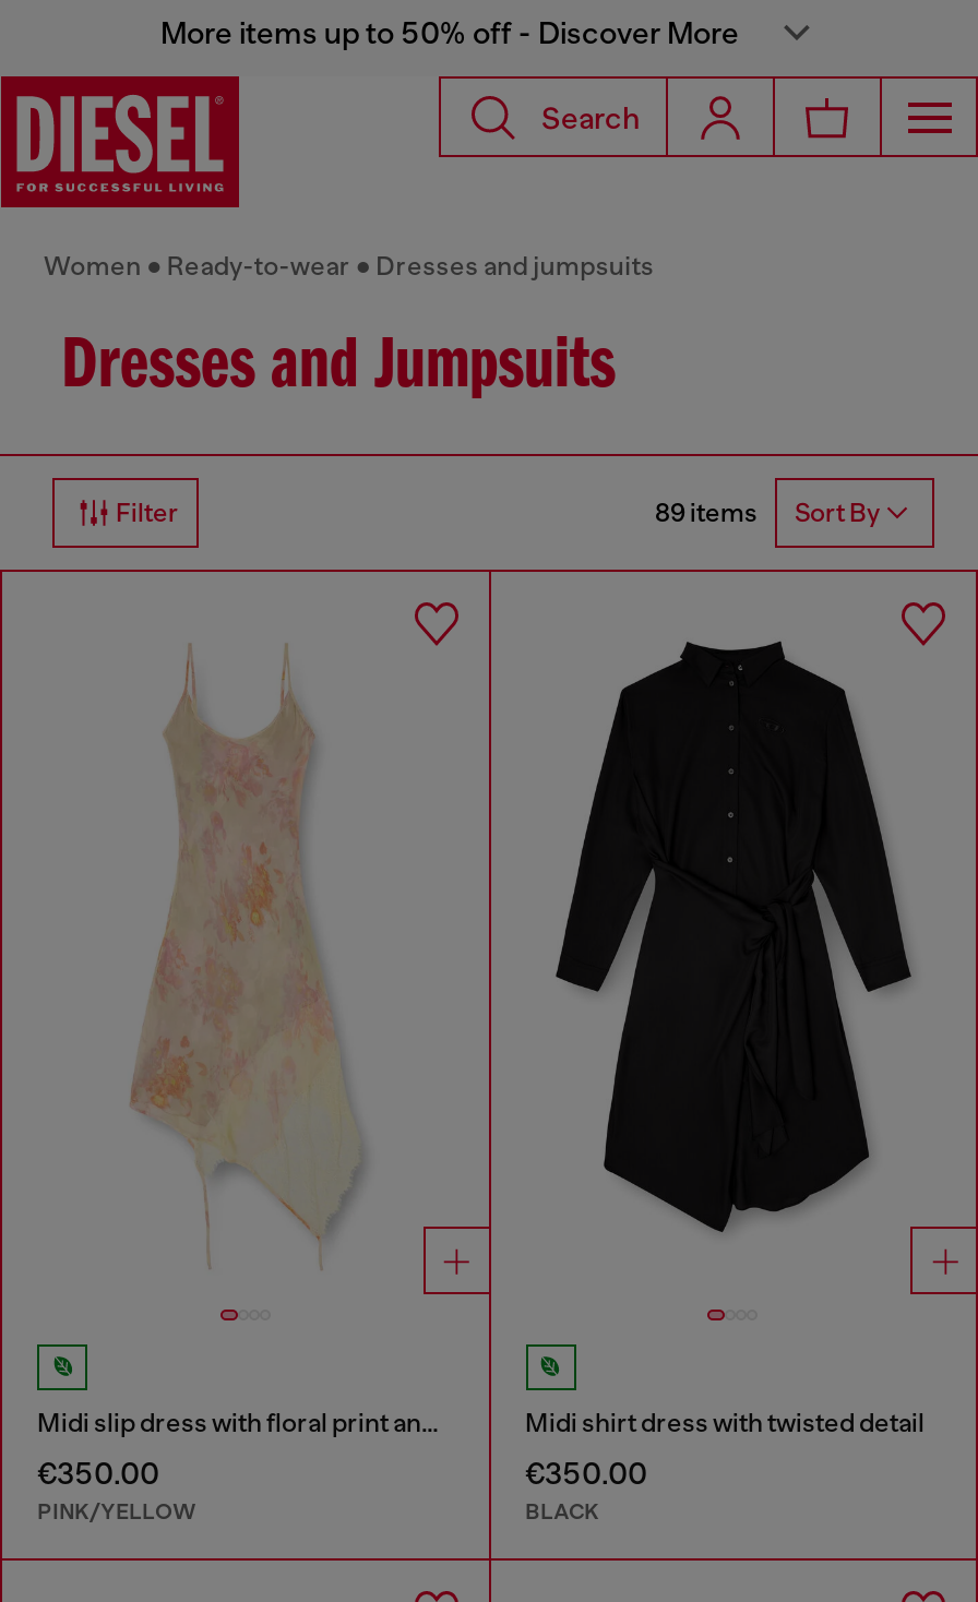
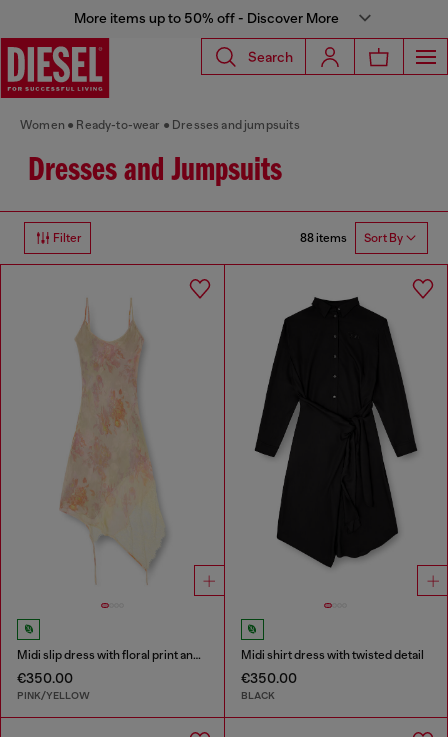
- 89 items Sort By
+ 88 items Sort By
